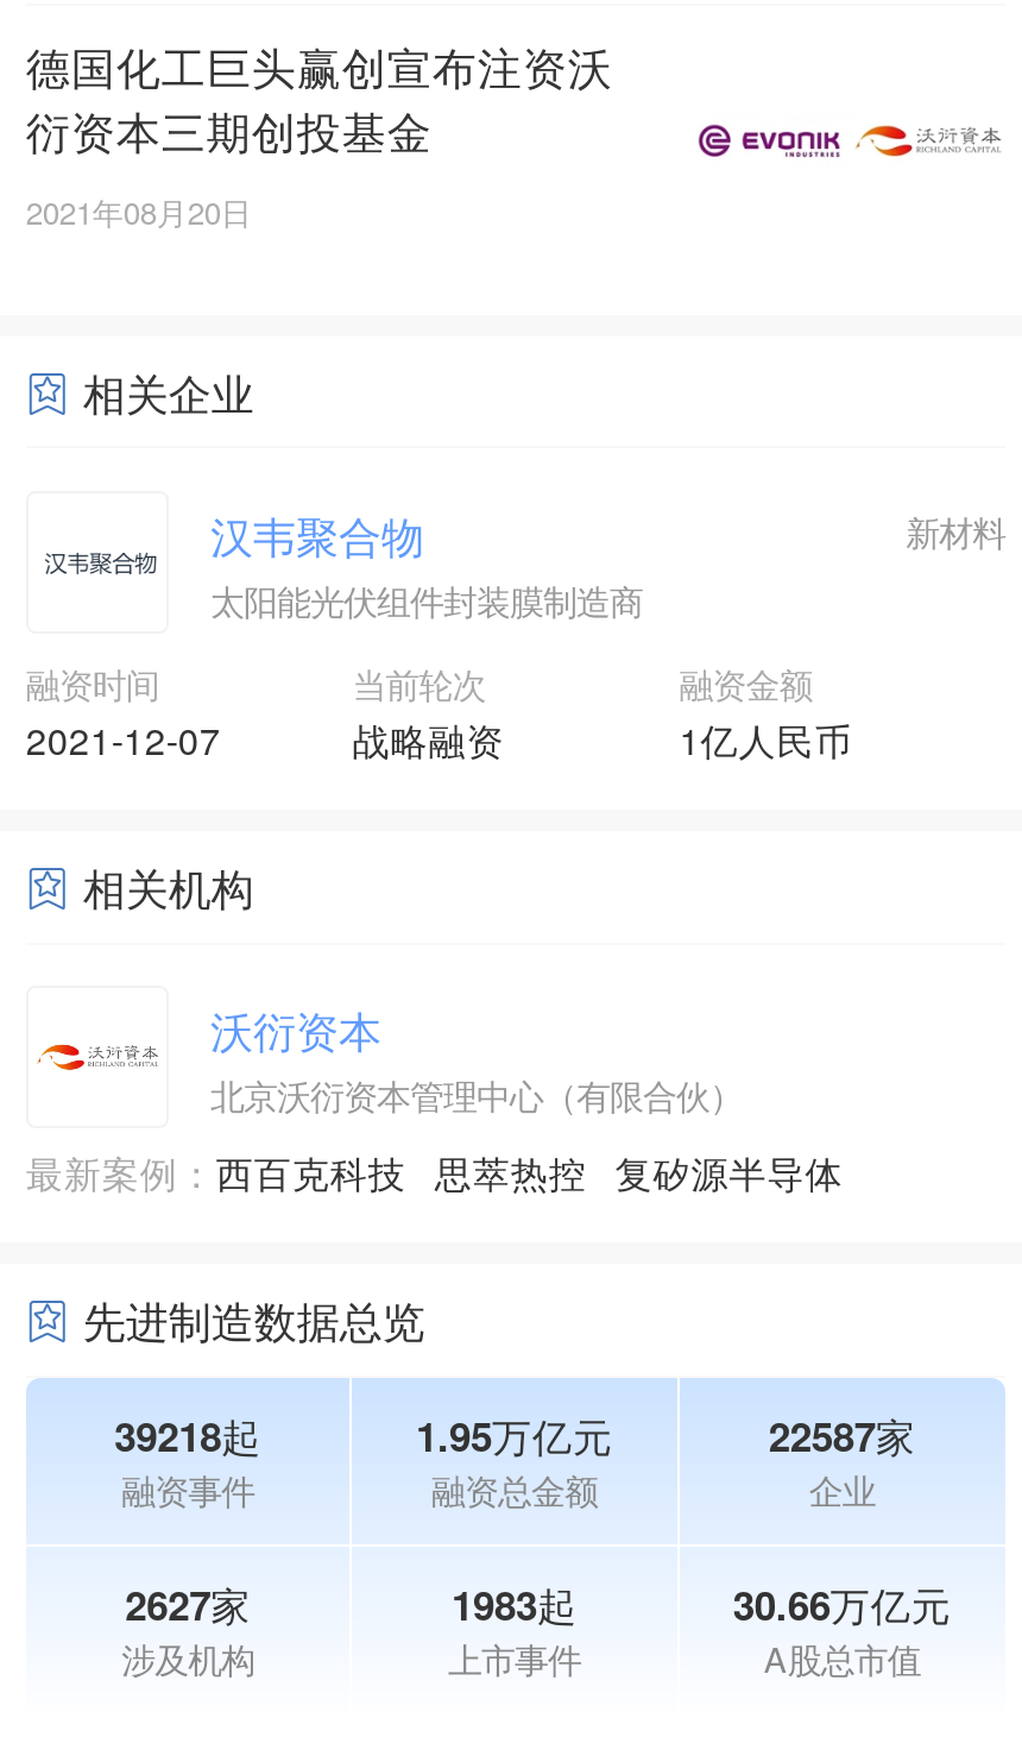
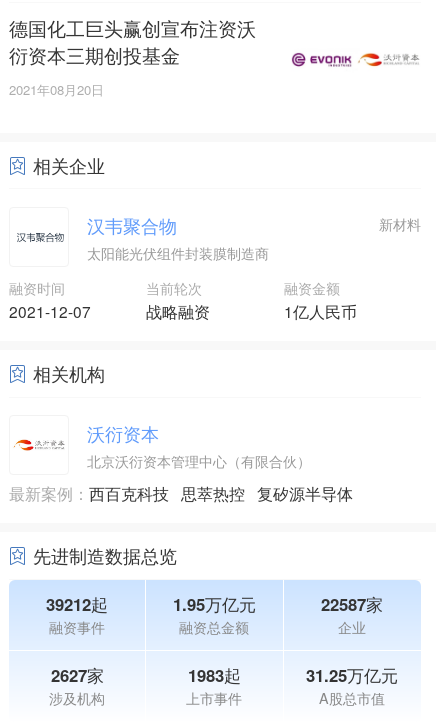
- 39218起
+ 39212起

- 30.66万亿元
+ 31.25万亿元
